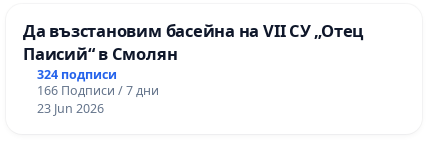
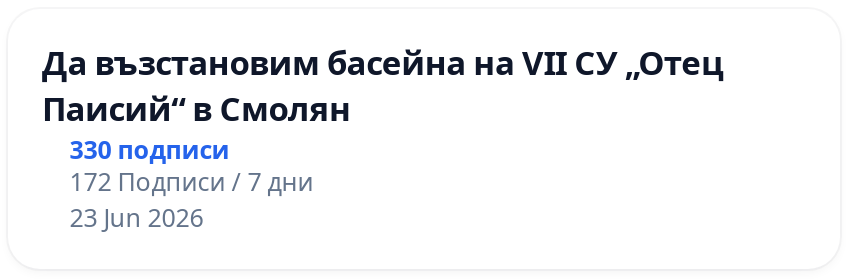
- 324 подписи
+ 330 подписи

- 166 Подписи / 7 дни
+ 172 Подписи / 7 дни
